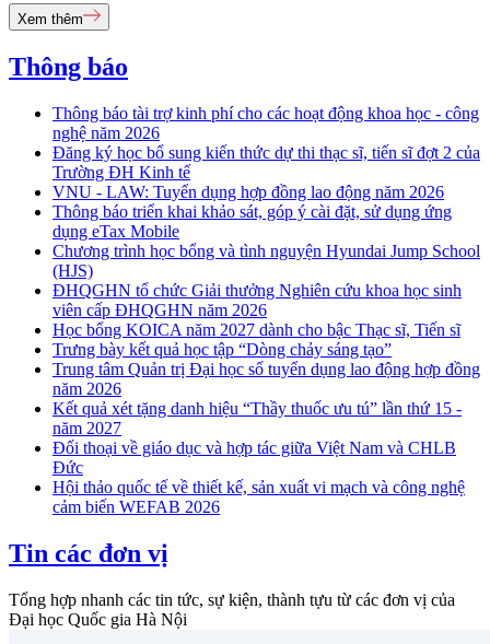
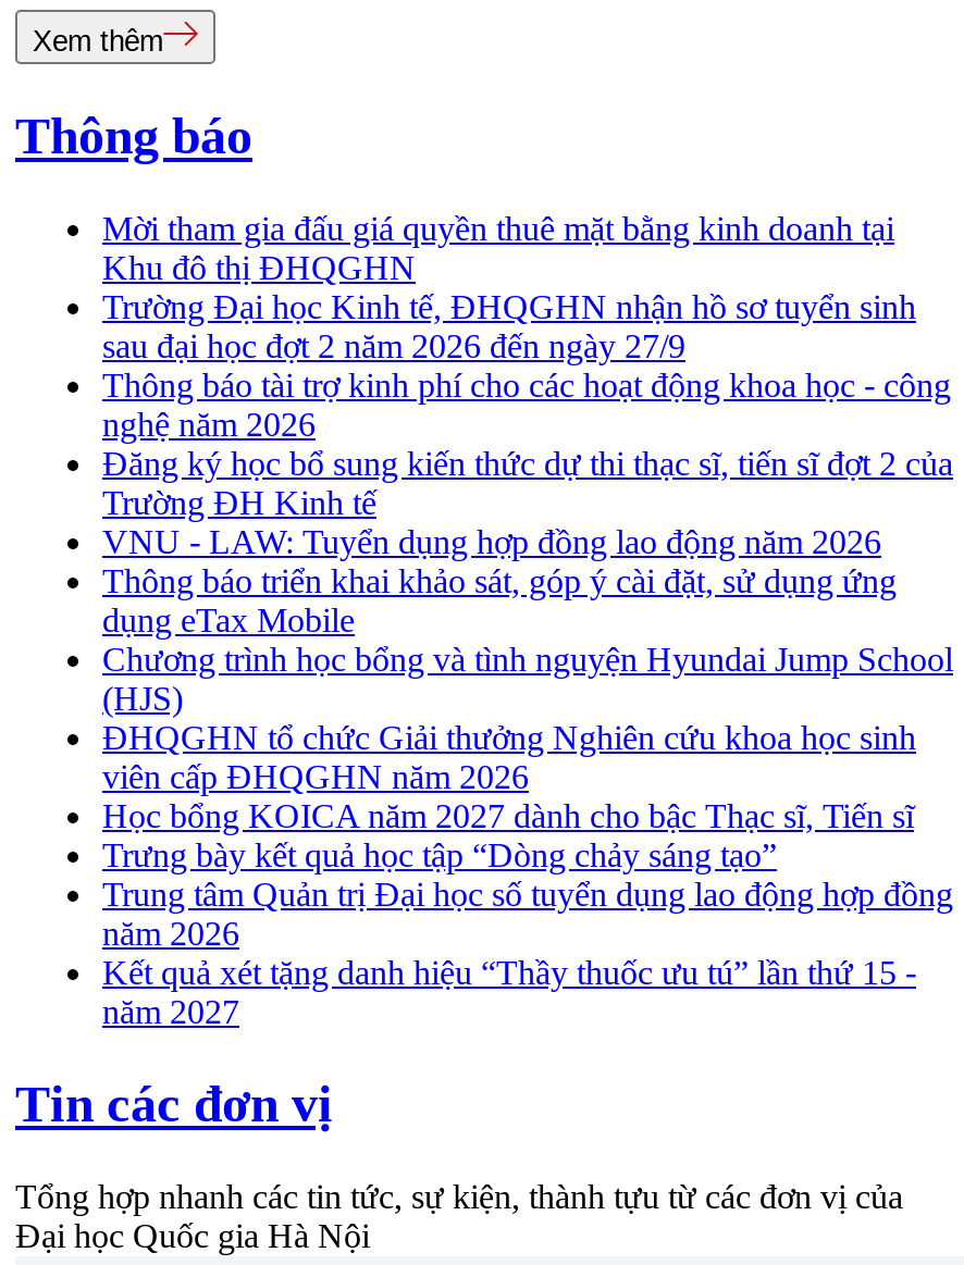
+ Mời tham gia đấu giá quyền thuê mặt bằng kinh doanh tại
+ Khu đô thị ĐHQGHN
+ Trường Đại học Kinh tế, ĐHQGHN nhận hồ sơ tuyển sinh
+ sau đại học đợt 2 năm 2026 đến ngày 27/9

moved down: Thông báo tài trợ kinh phí cho các hoạt động khoa học - công | nghệ năm 2026 | Đăng ký học bổ sung kiến thức dự thi thạc sĩ, tiến sĩ đợt 2 của | ... | Kết quả xét tặng danh hiệu “Thầy thuốc ưu tú” lần thứ 15 - | năm 2027

- Đối thoại về giáo dục và hợp tác giữa Việt Nam và CHLB
- Đức
- Hội thảo quốc tế về thiết kế, sản xuất vi mạch và công nghệ
- cảm biến WEFAB 2026
